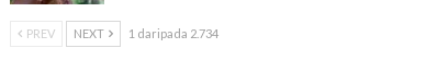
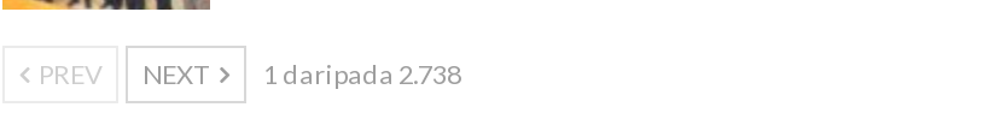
- PREV NEXT 1 daripada 2.734
+ PREV NEXT 1 daripada 2.738
